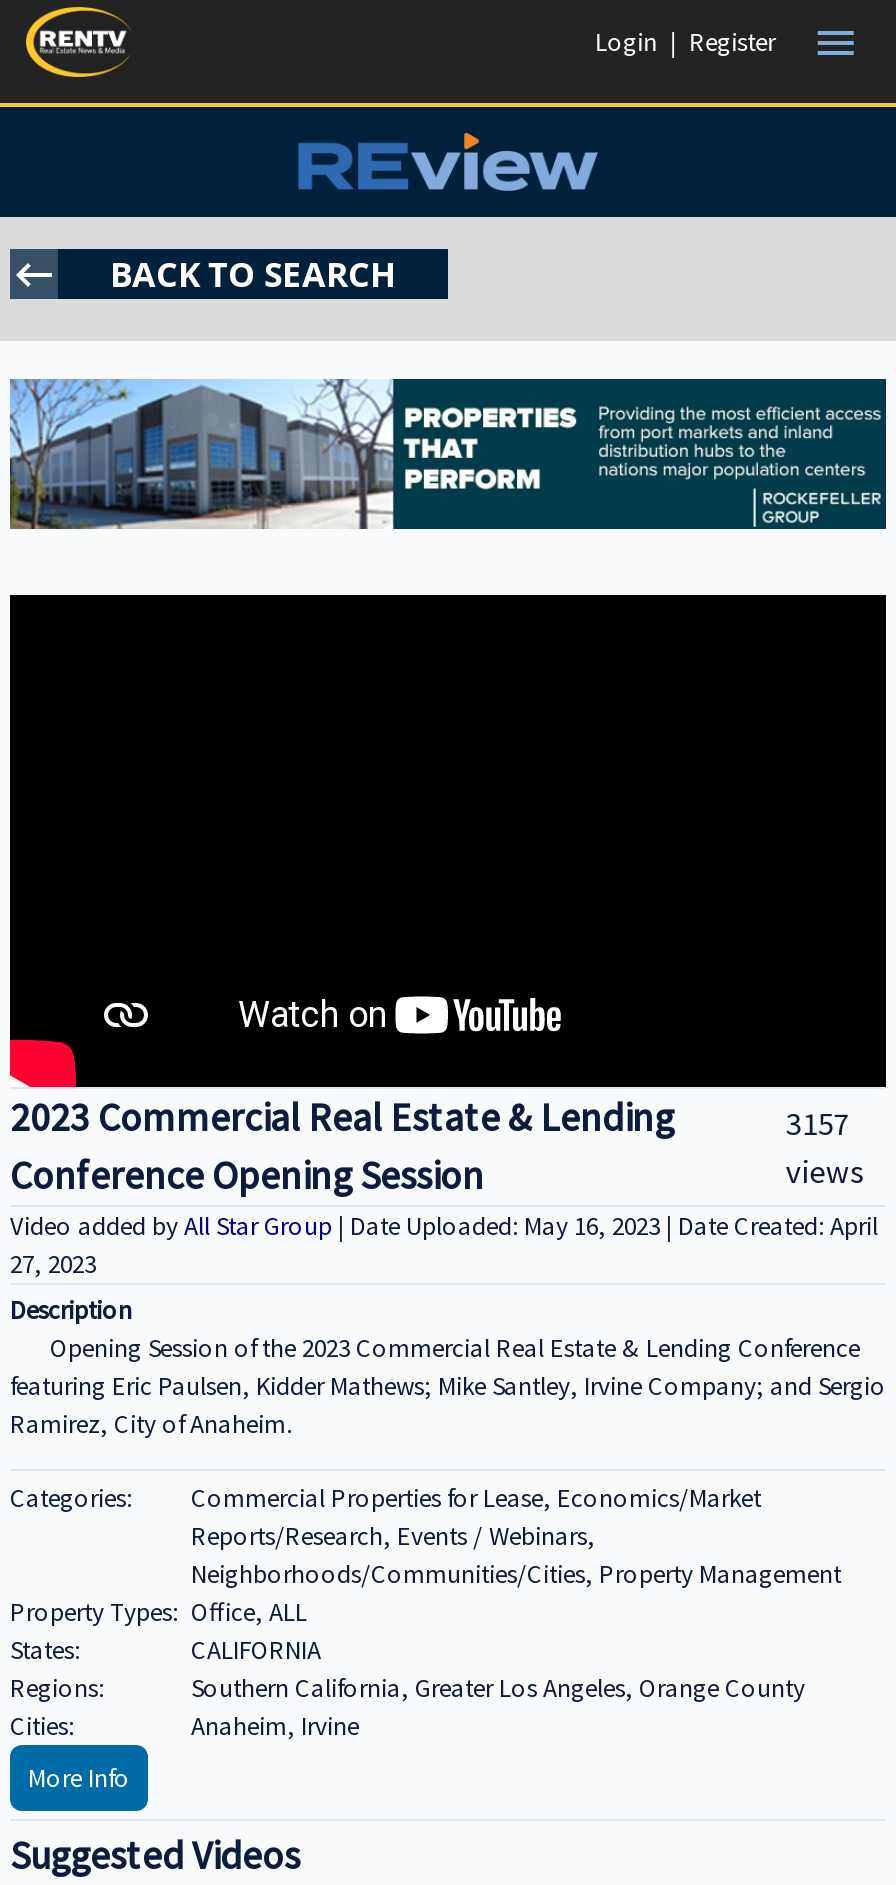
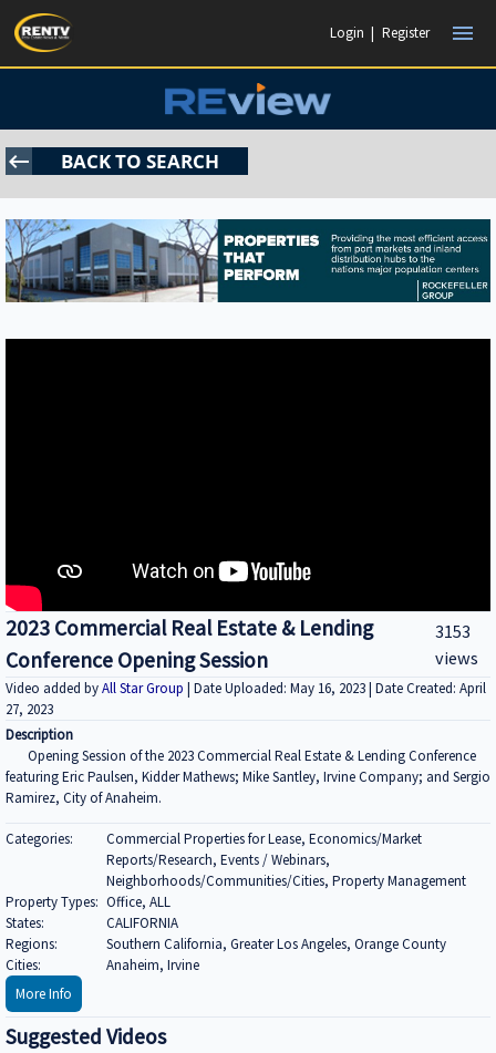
- 3157
+ 3153
